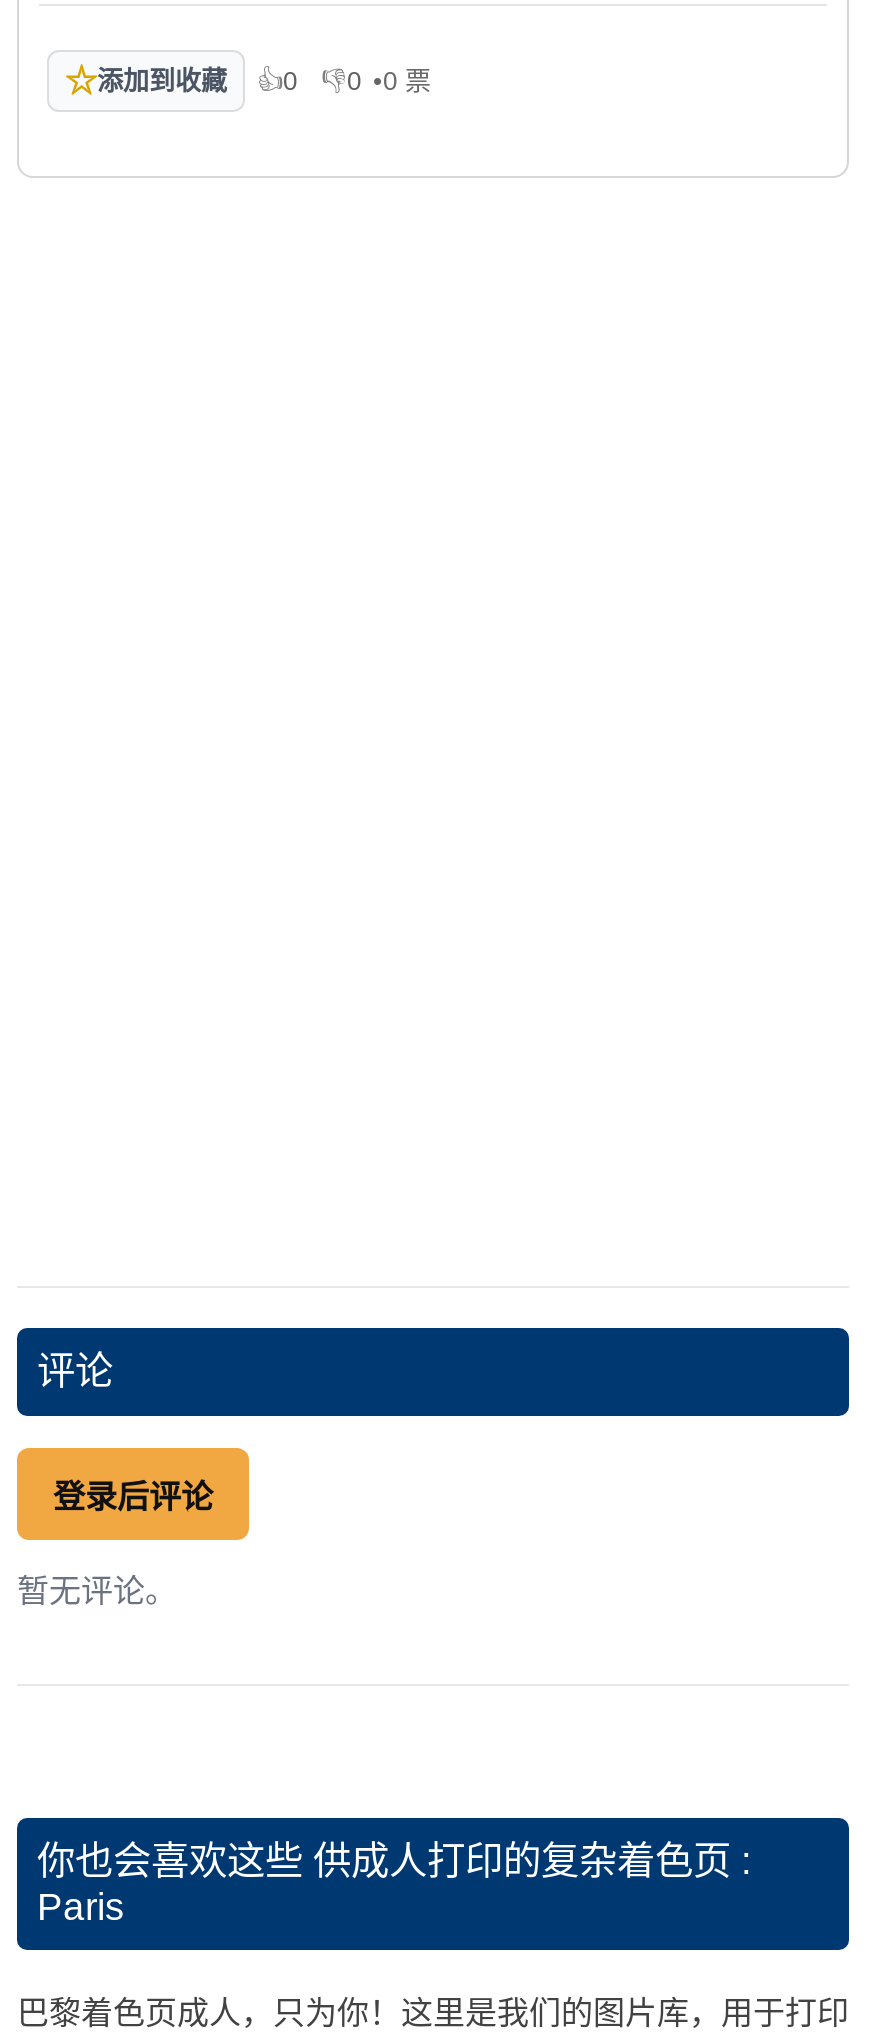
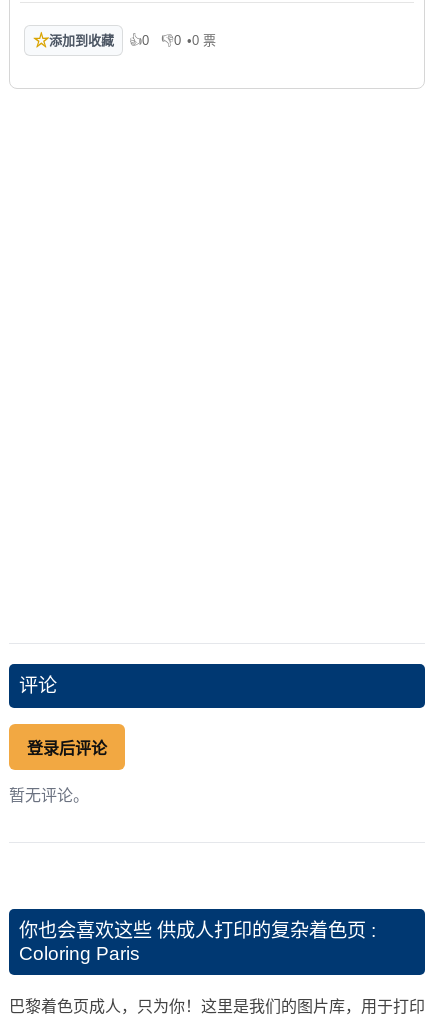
- Paris
+ Coloring Paris
